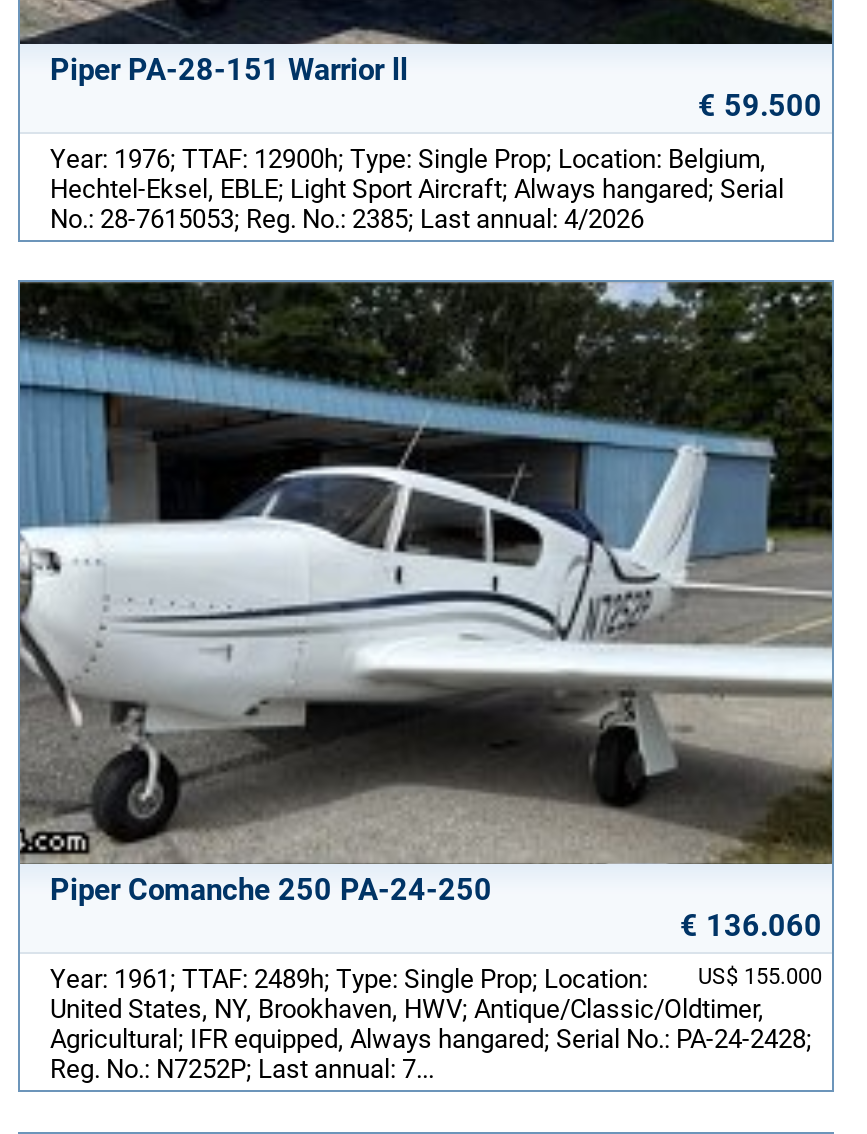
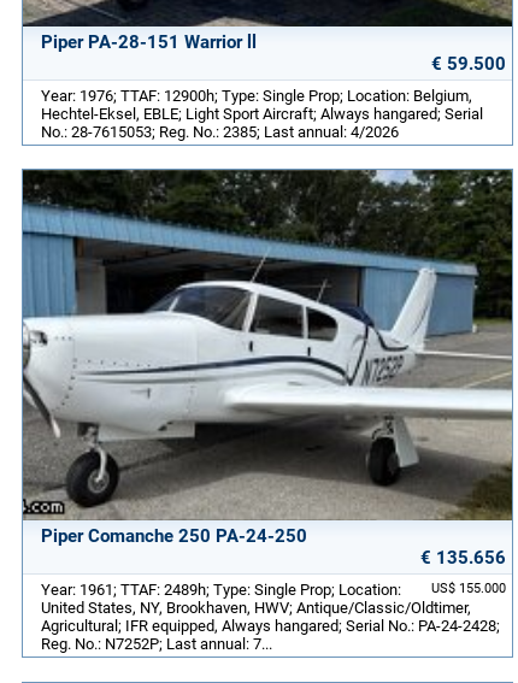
- € 136.060
+ € 135.656
